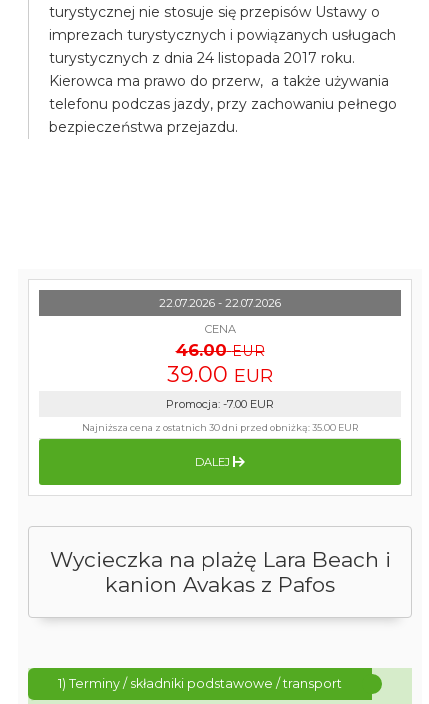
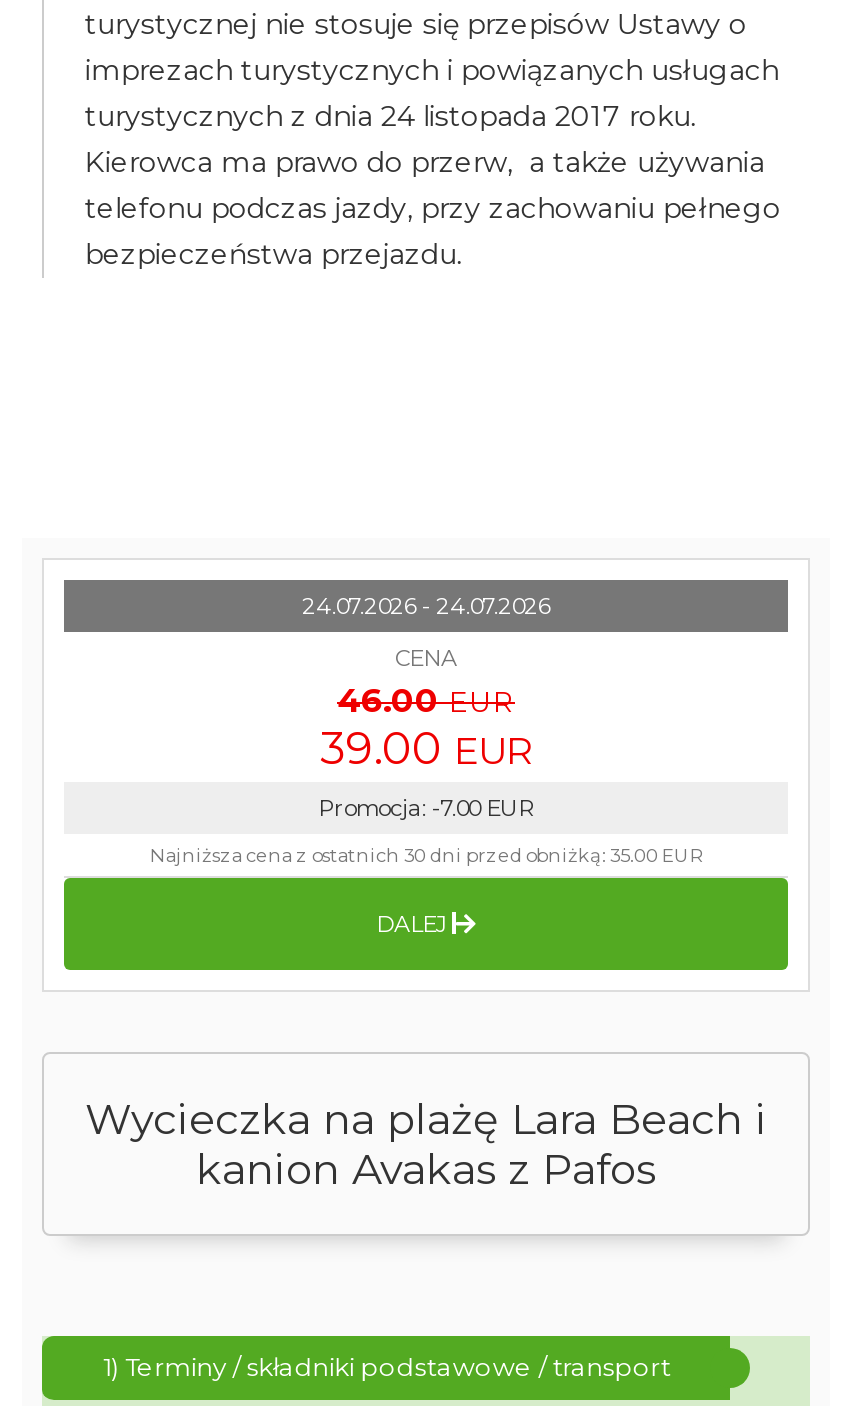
- 22.07.2026 - 22.07.2026
+ 24.07.2026 - 24.07.2026
